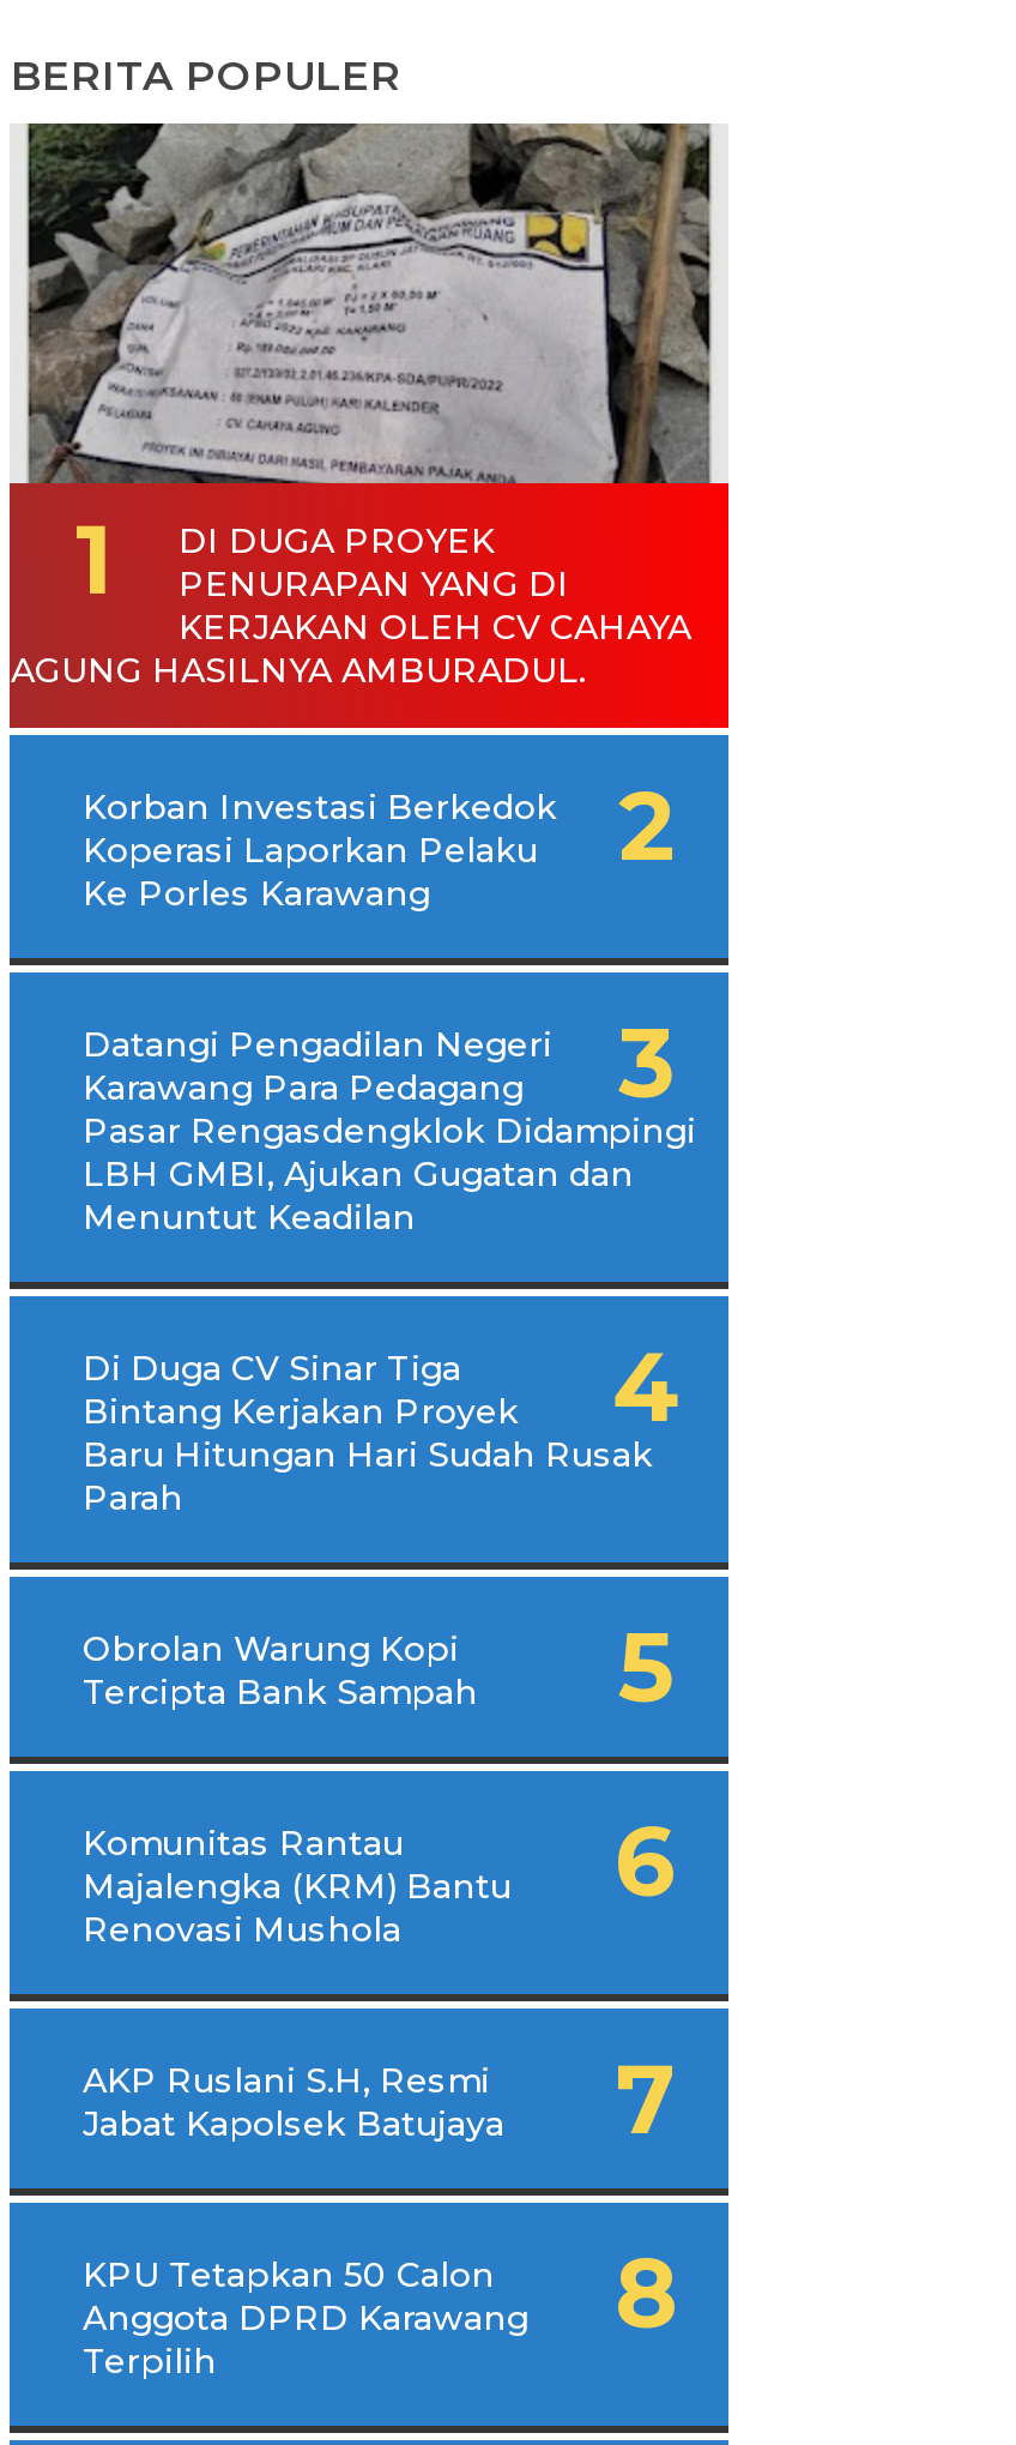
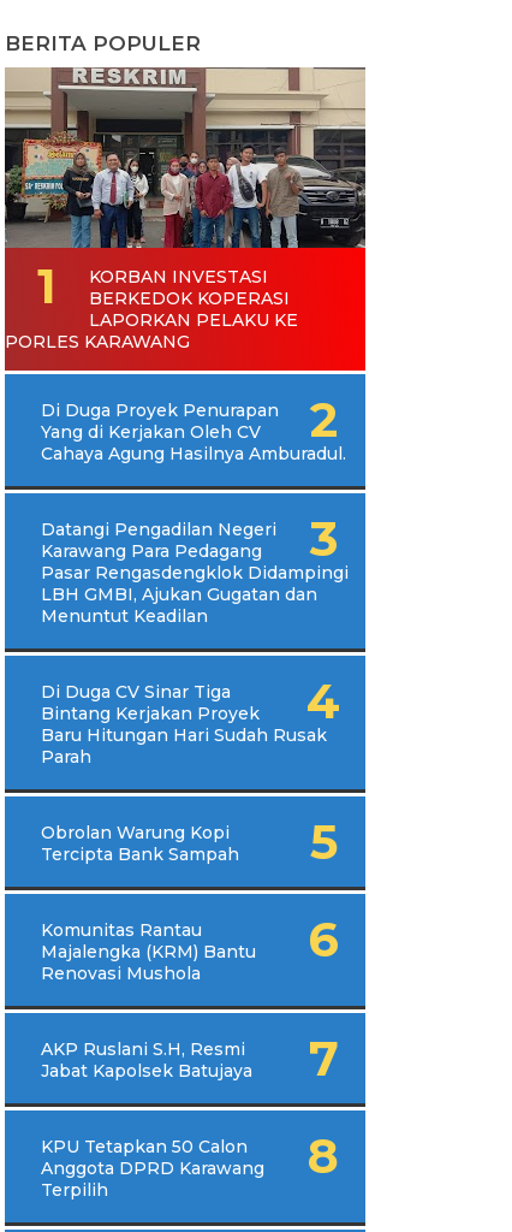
- [image]
- DI DUGA PROYEK
- PENURAPAN YANG DI
- KERJAKAN OLEH CV CAHAYA
- AGUNG HASILNYA AMBURADUL.
+ [image]
+ KORBAN INVESTASI
+ BERKEDOK KOPERASI
+ LAPORKAN PELAKU KE
+ PORLES KARAWANG

- Korban Investasi Berkedok
- Koperasi Laporkan Pelaku
- Ke Porles Karawang
+ Di Duga Proyek Penurapan
+ Yang di Kerjakan Oleh CV
+ Cahaya Agung Hasilnya Amburadul.
